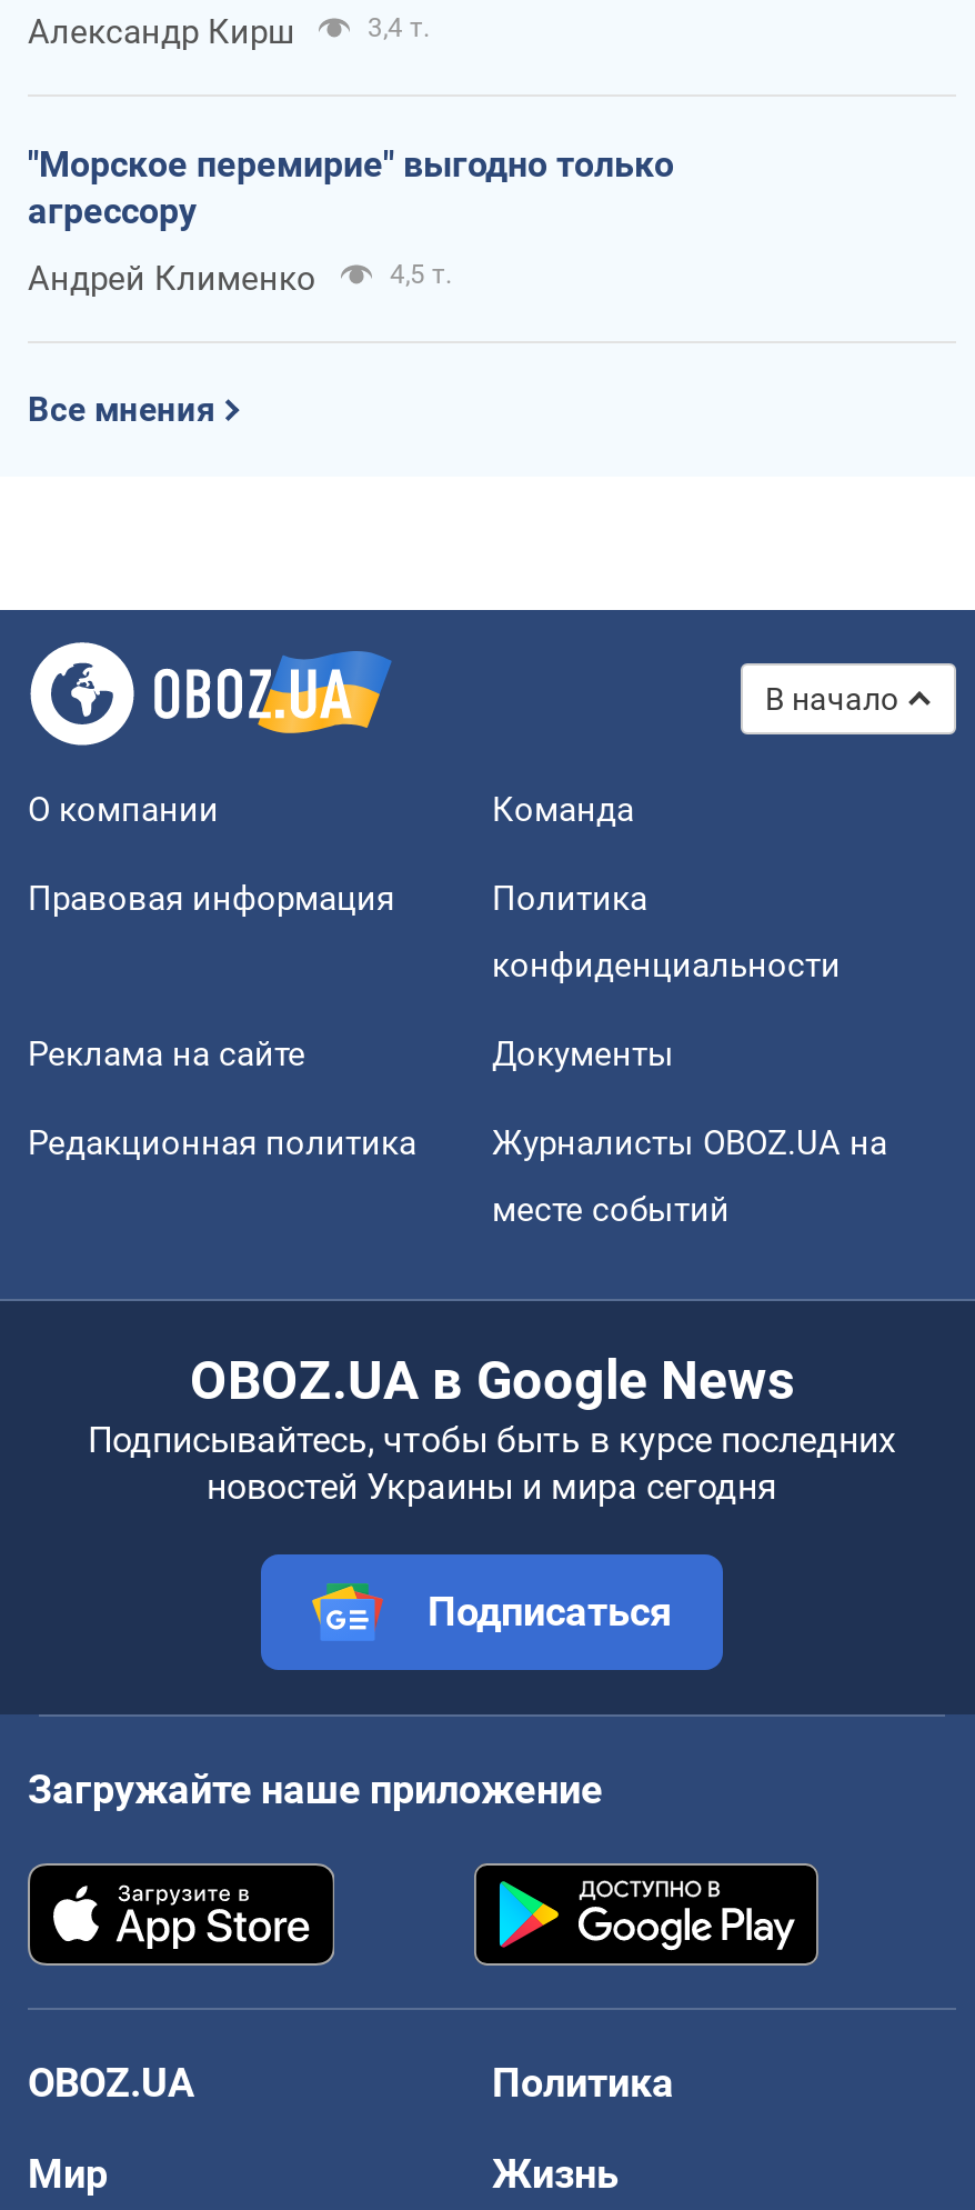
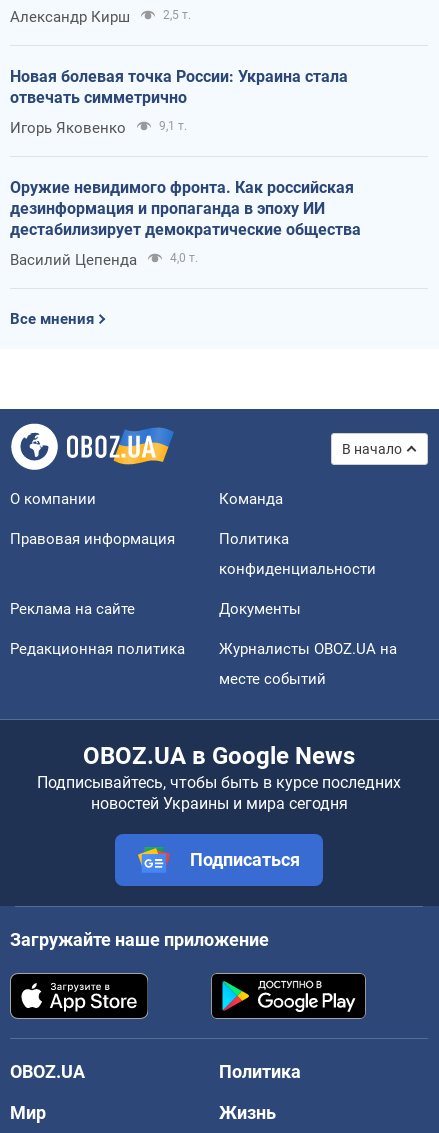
- 3,4 т.
- "Морское перемирие" выгодно только
- агрессору
- Андрей Клименко
- 4,5 т.
+ 2,5 т.
+ Новая болевая точка России: Украина стала
+ отвечать симметрично
+ Игорь Яковенко
+ 9,1 т.
+ Оружие невидимого фронта. Как российская
+ дезинформация и пропаганда в эпоху ИИ
+ дестабилизирует демократические общества
+ Василий Цепенда
+ 4,0 т.
